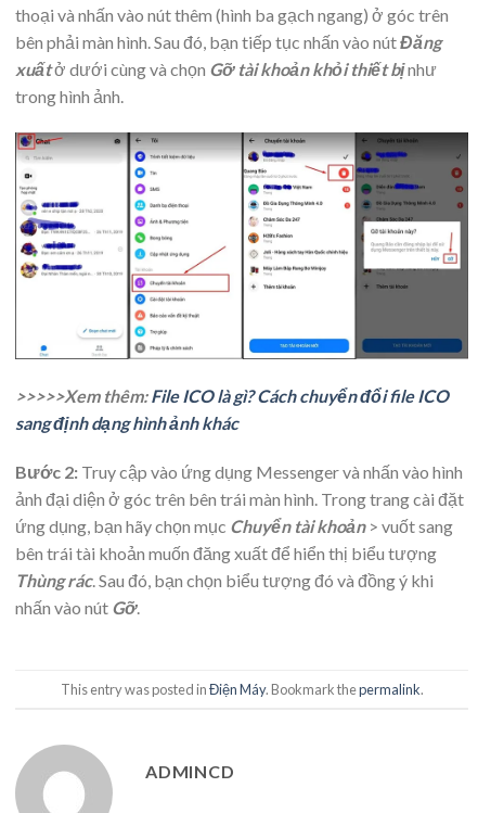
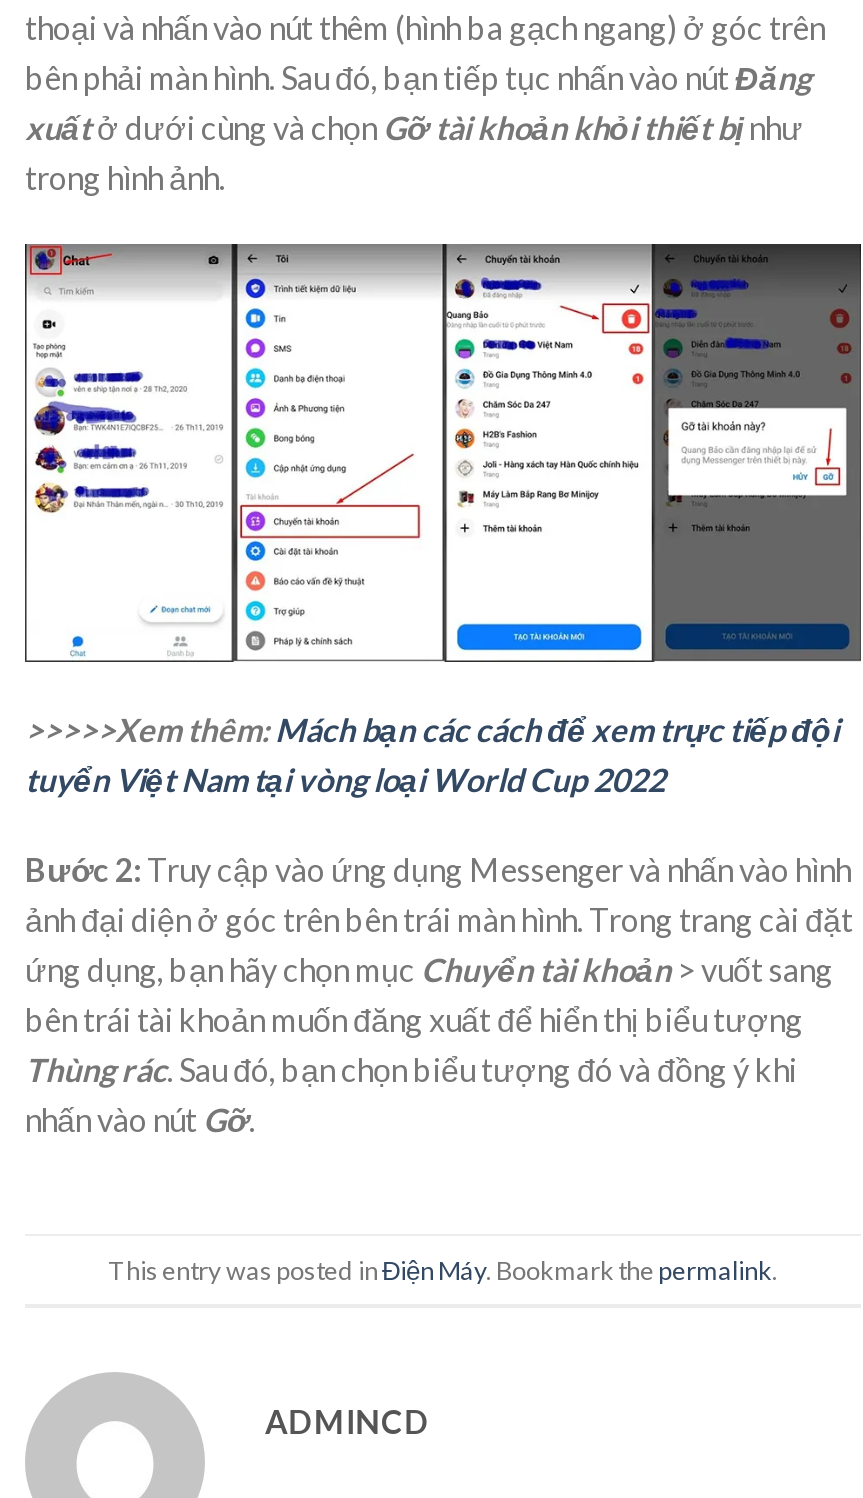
- >>>>>Xem thêm: File ICO là gì? Cách chuyển đổi file ICO
- sang định dạng hình ảnh khác
+ >>>>>Xem thêm: Mách bạn các cách để xem trực tiếp đội
+ tuyển Việt Nam tại vòng loại World Cup 2022
